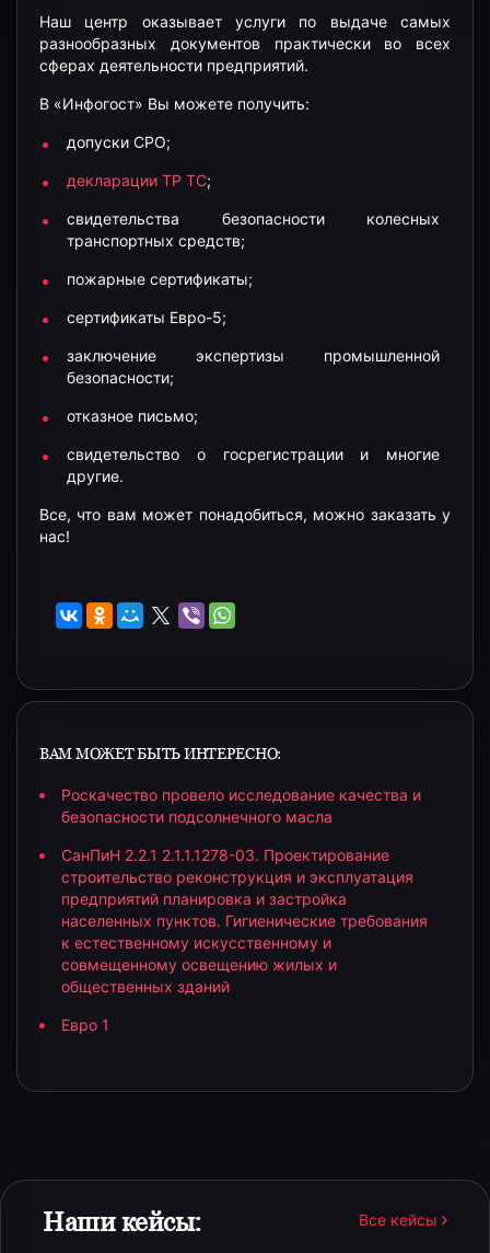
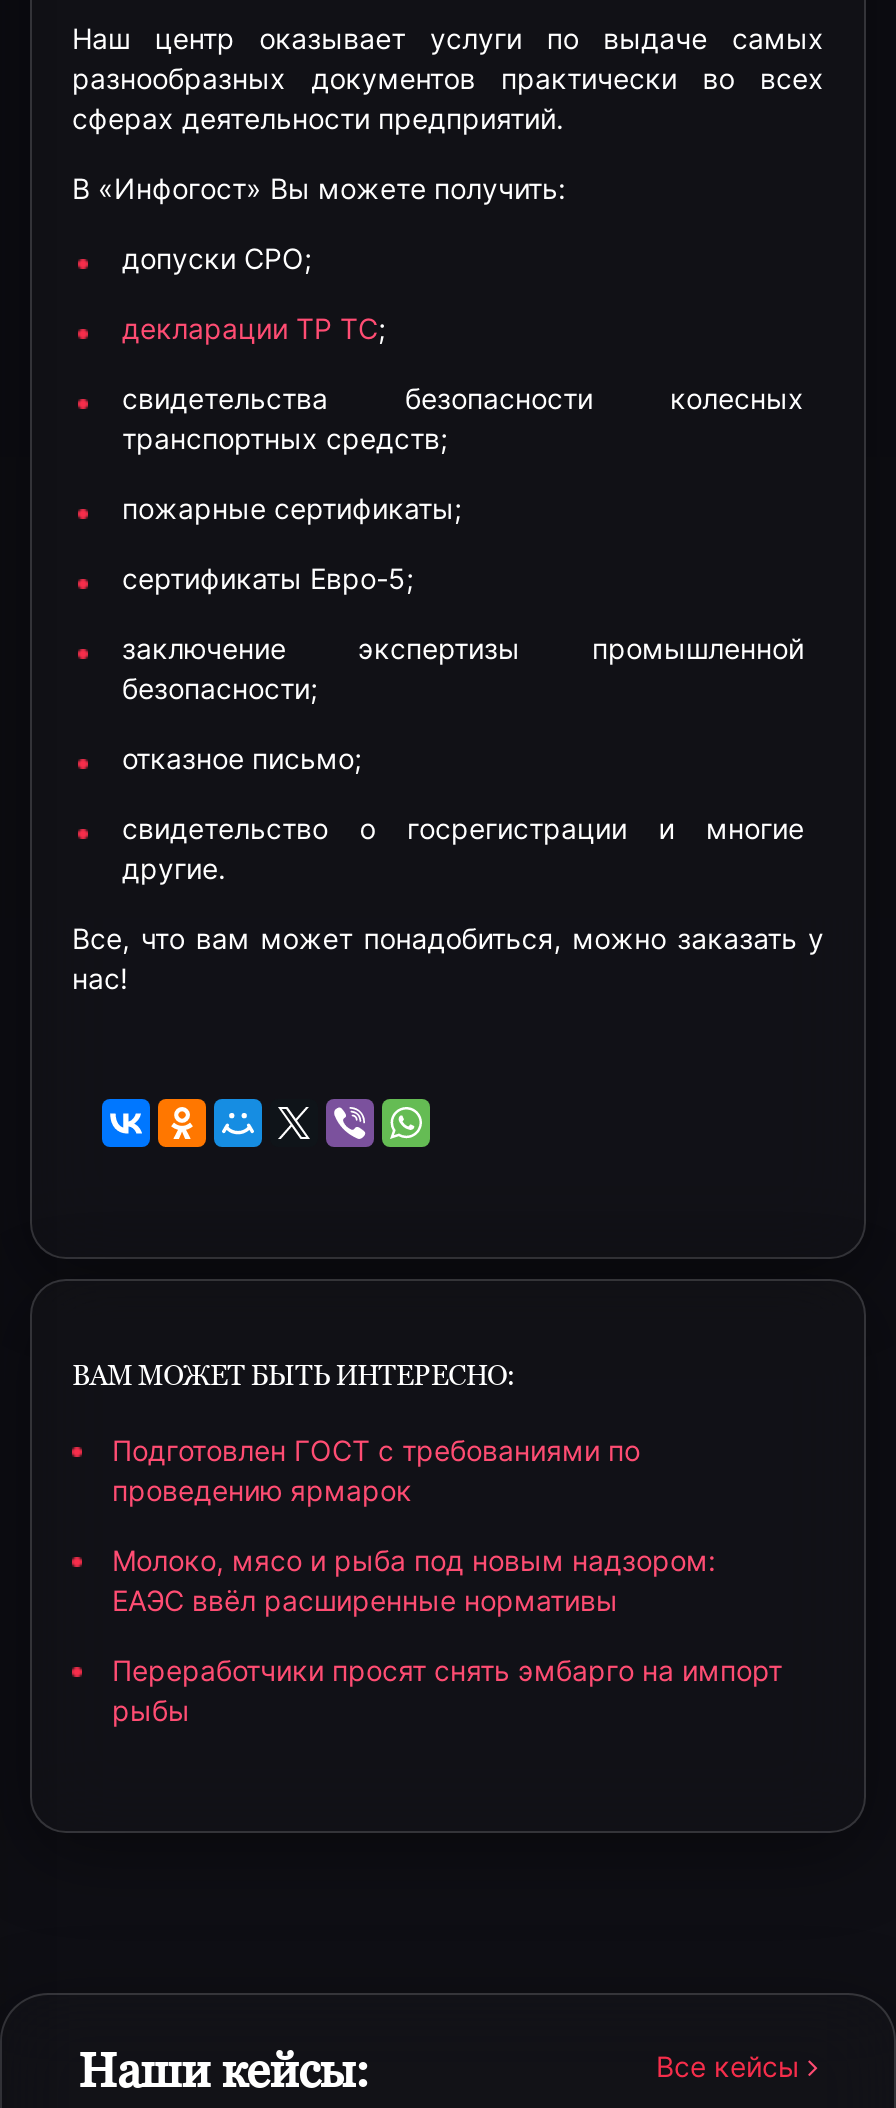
- Роскачество провело исследование качества и
- безопасности подсолнечного масла
+ Подготовлен ГОСТ с требованиями по
+ проведению ярмарок

- СанПиН 2.2.1 2.1.1.1278-03. Проектирование
- строительство реконструкция и эксплуатация
- предприятий планировка и застройка
- населенных пунктов. Гигиенические требования
- к естественному искусственному и
- совмещенному освещению жилых и
- общественных зданий
+ Молоко, мясо и рыба под новым надзором:
+ ЕАЭС ввёл расширенные нормативы

- Евро 1
+ Переработчики просят снять эмбарго на импорт
+ рыбы
